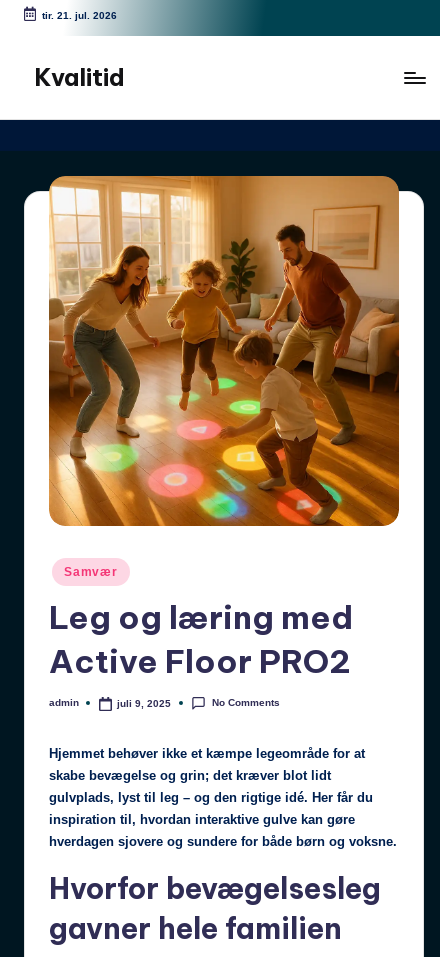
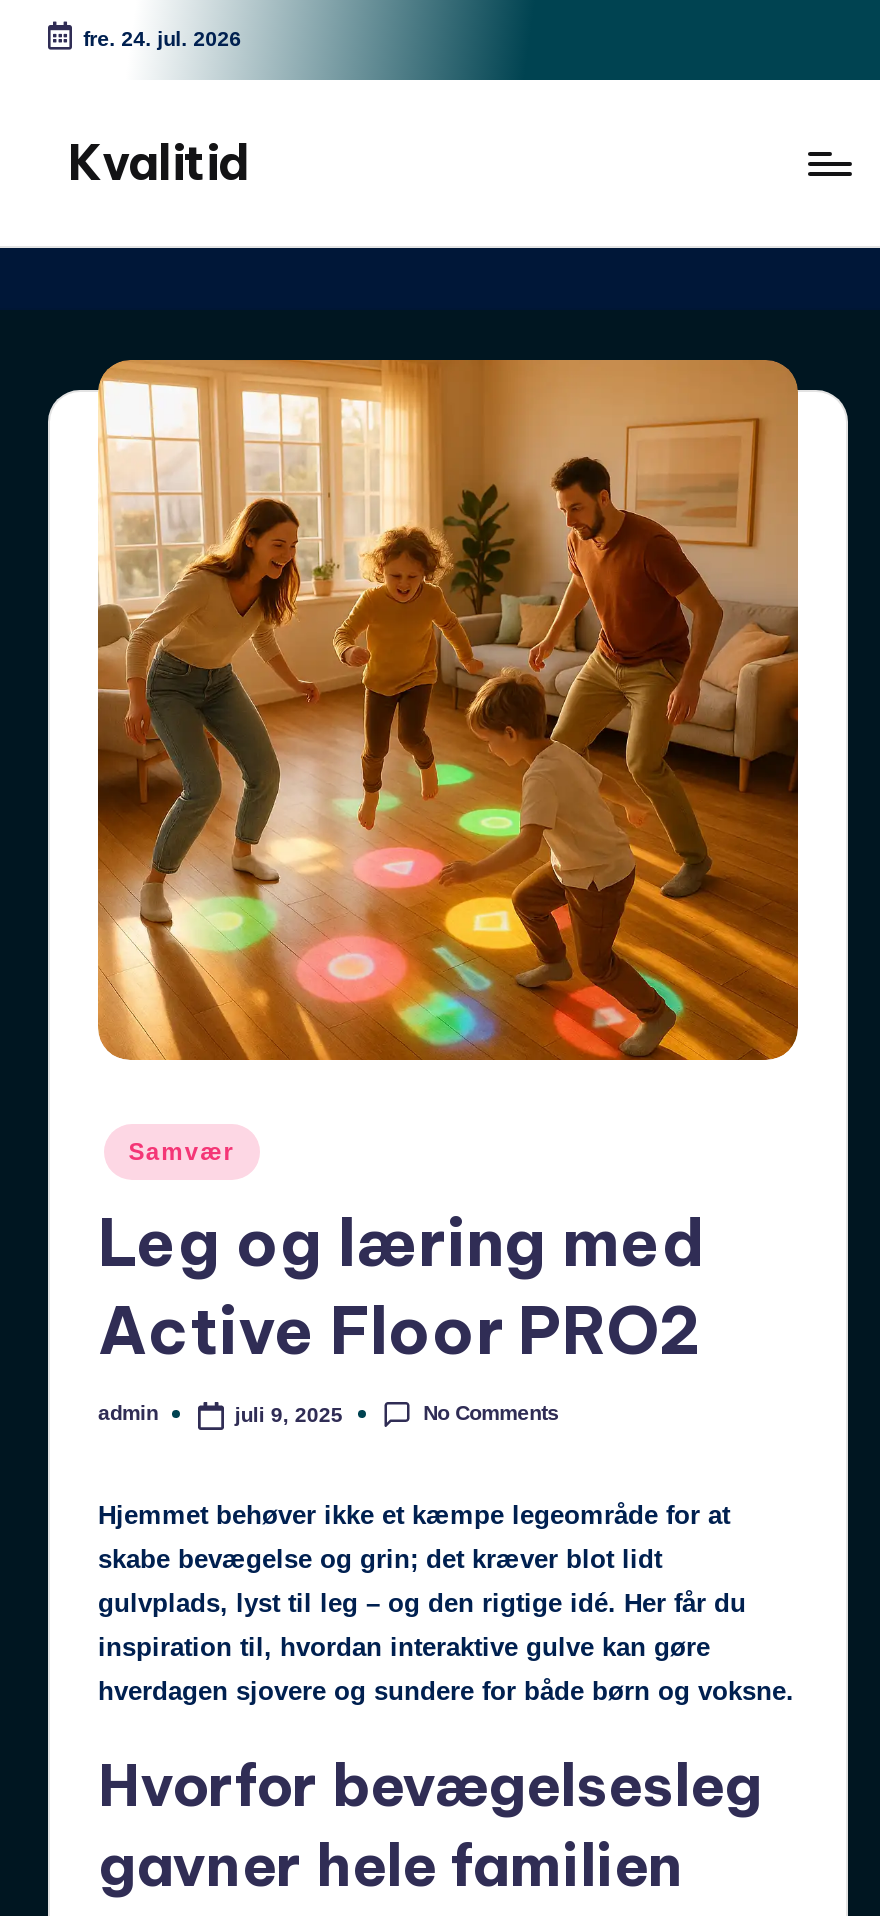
- tir. 21. jul. 2026
+ fre. 24. jul. 2026
